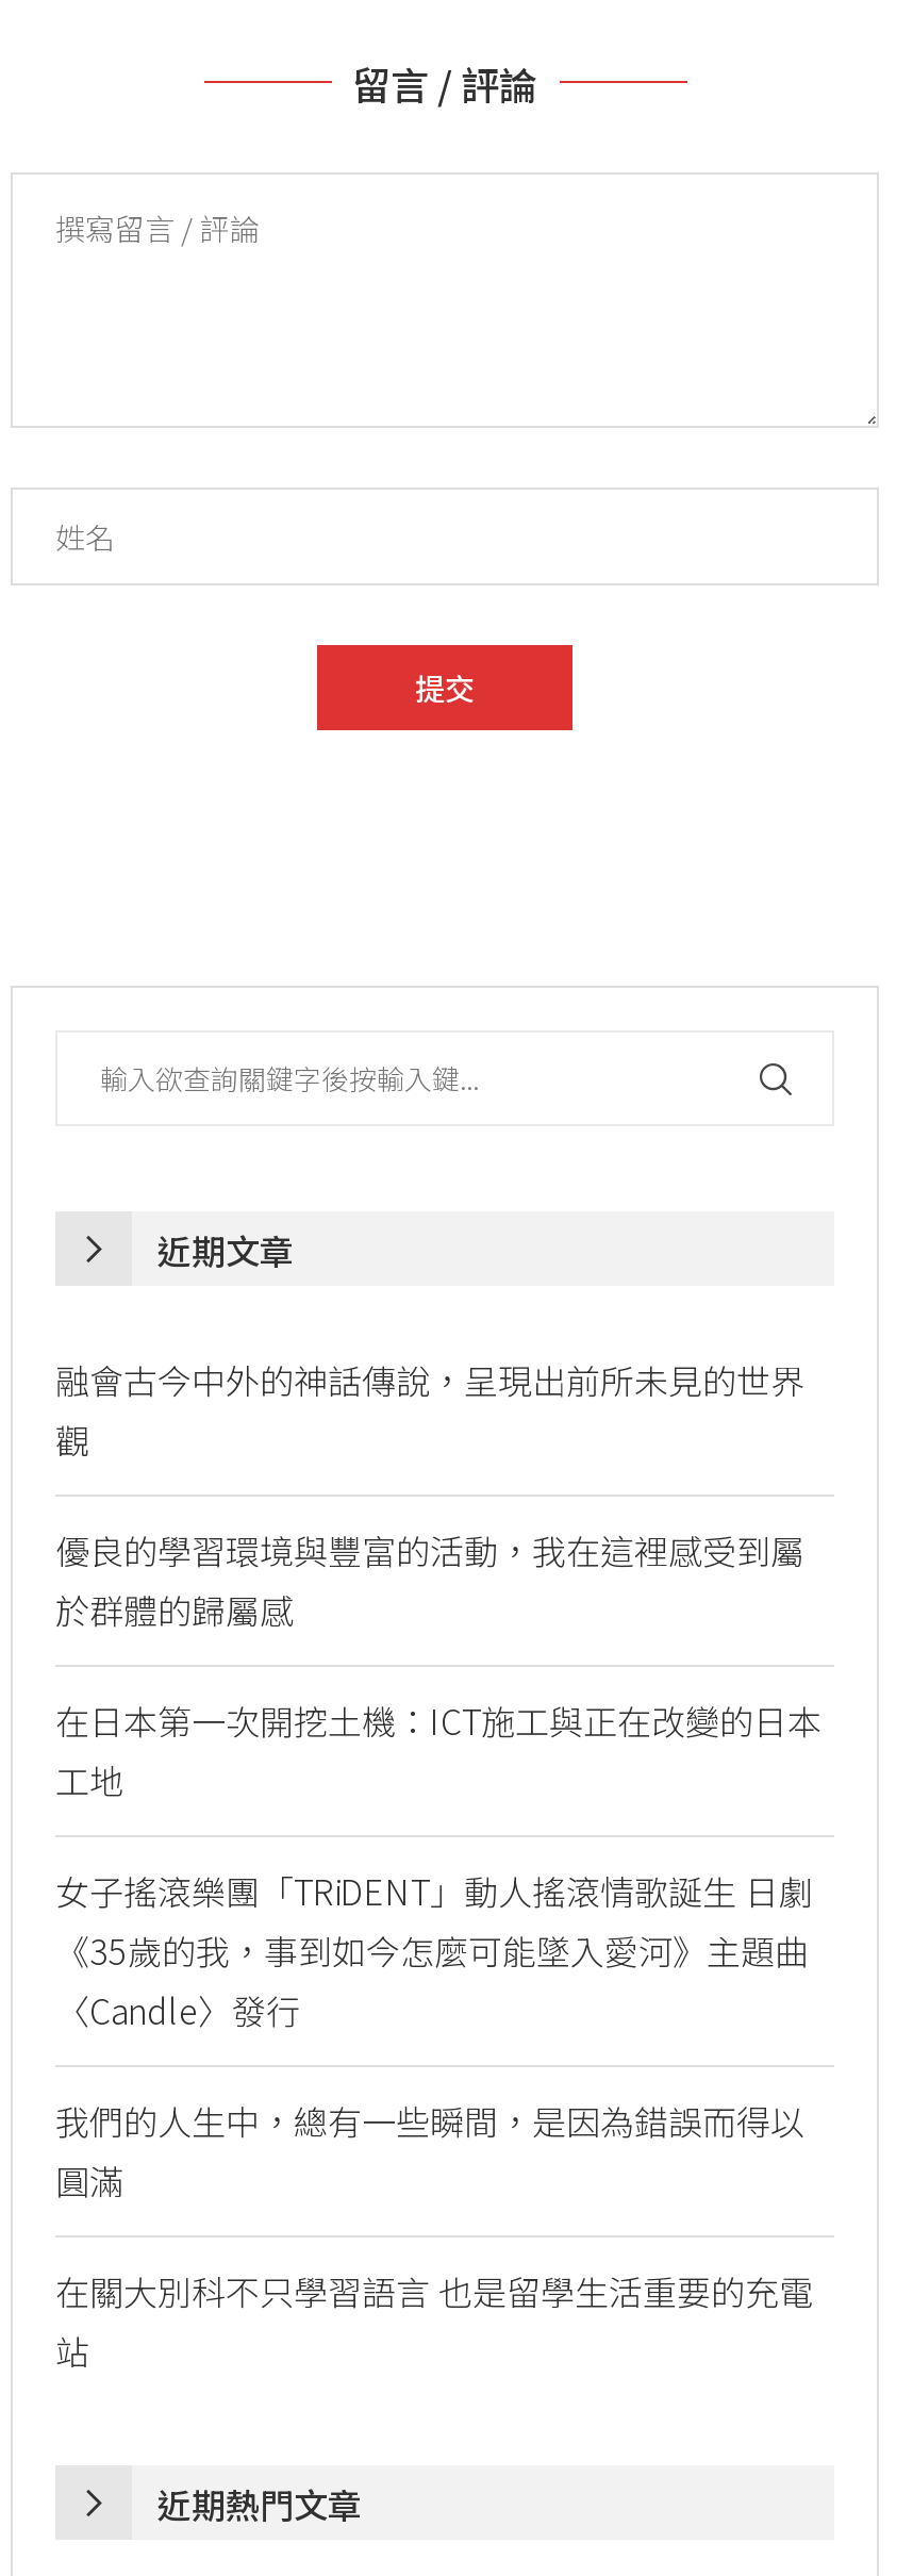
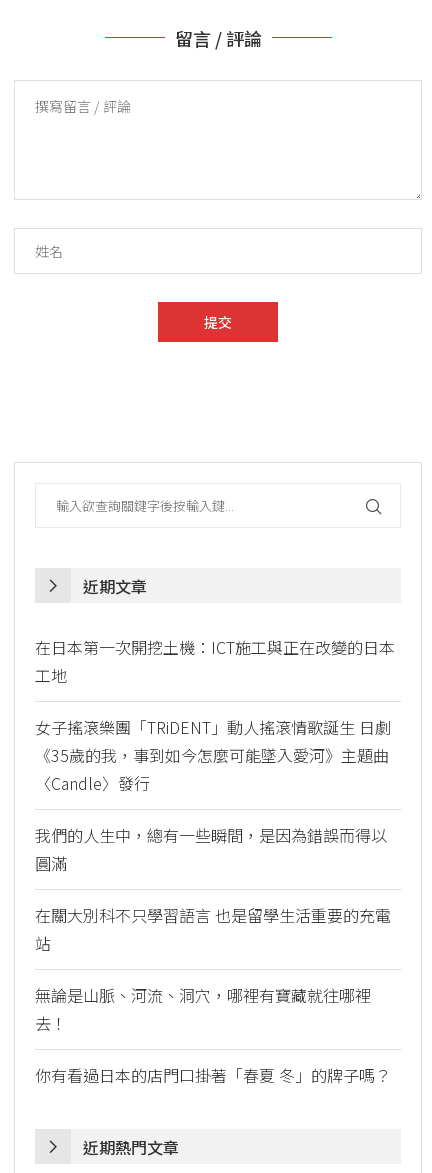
- 融會古今中外的神話傳說，呈現出前所未見的世界
- 觀
- 優良的學習環境與豐富的活動，我在這裡感受到屬
- 於群體的歸屬感

moved up: 在日本第一次開挖土機：ICT施工與正在改變的日本 | 工地 | 女子搖滾樂團「TRiDENT」動人搖滾情歌誕生 日劇 | ... | 在關大別科不只學習語言 也是留學生活重要的充電 | 站

+ 無論是山脈、河流、洞穴，哪裡有寶藏就往哪裡
+ 去！
+ 你有看過日本的店門口掛著「春夏 冬」的牌子嗎？
